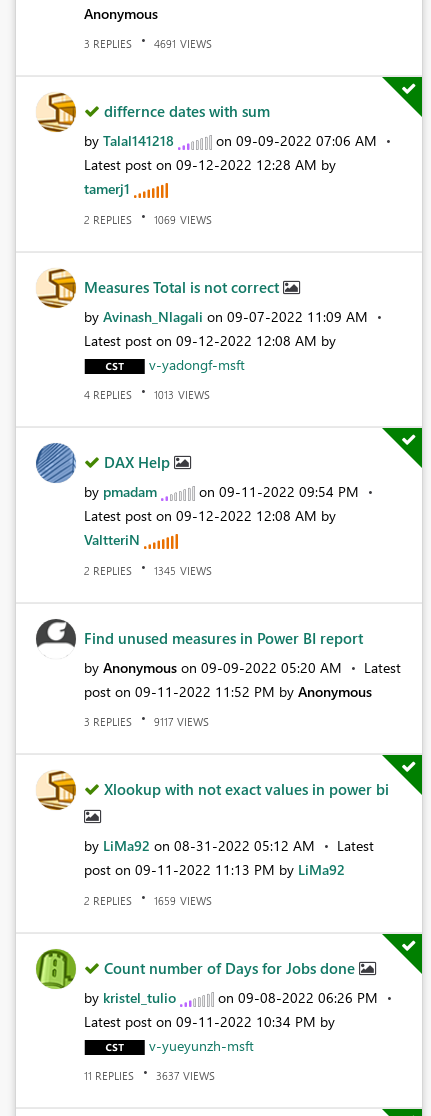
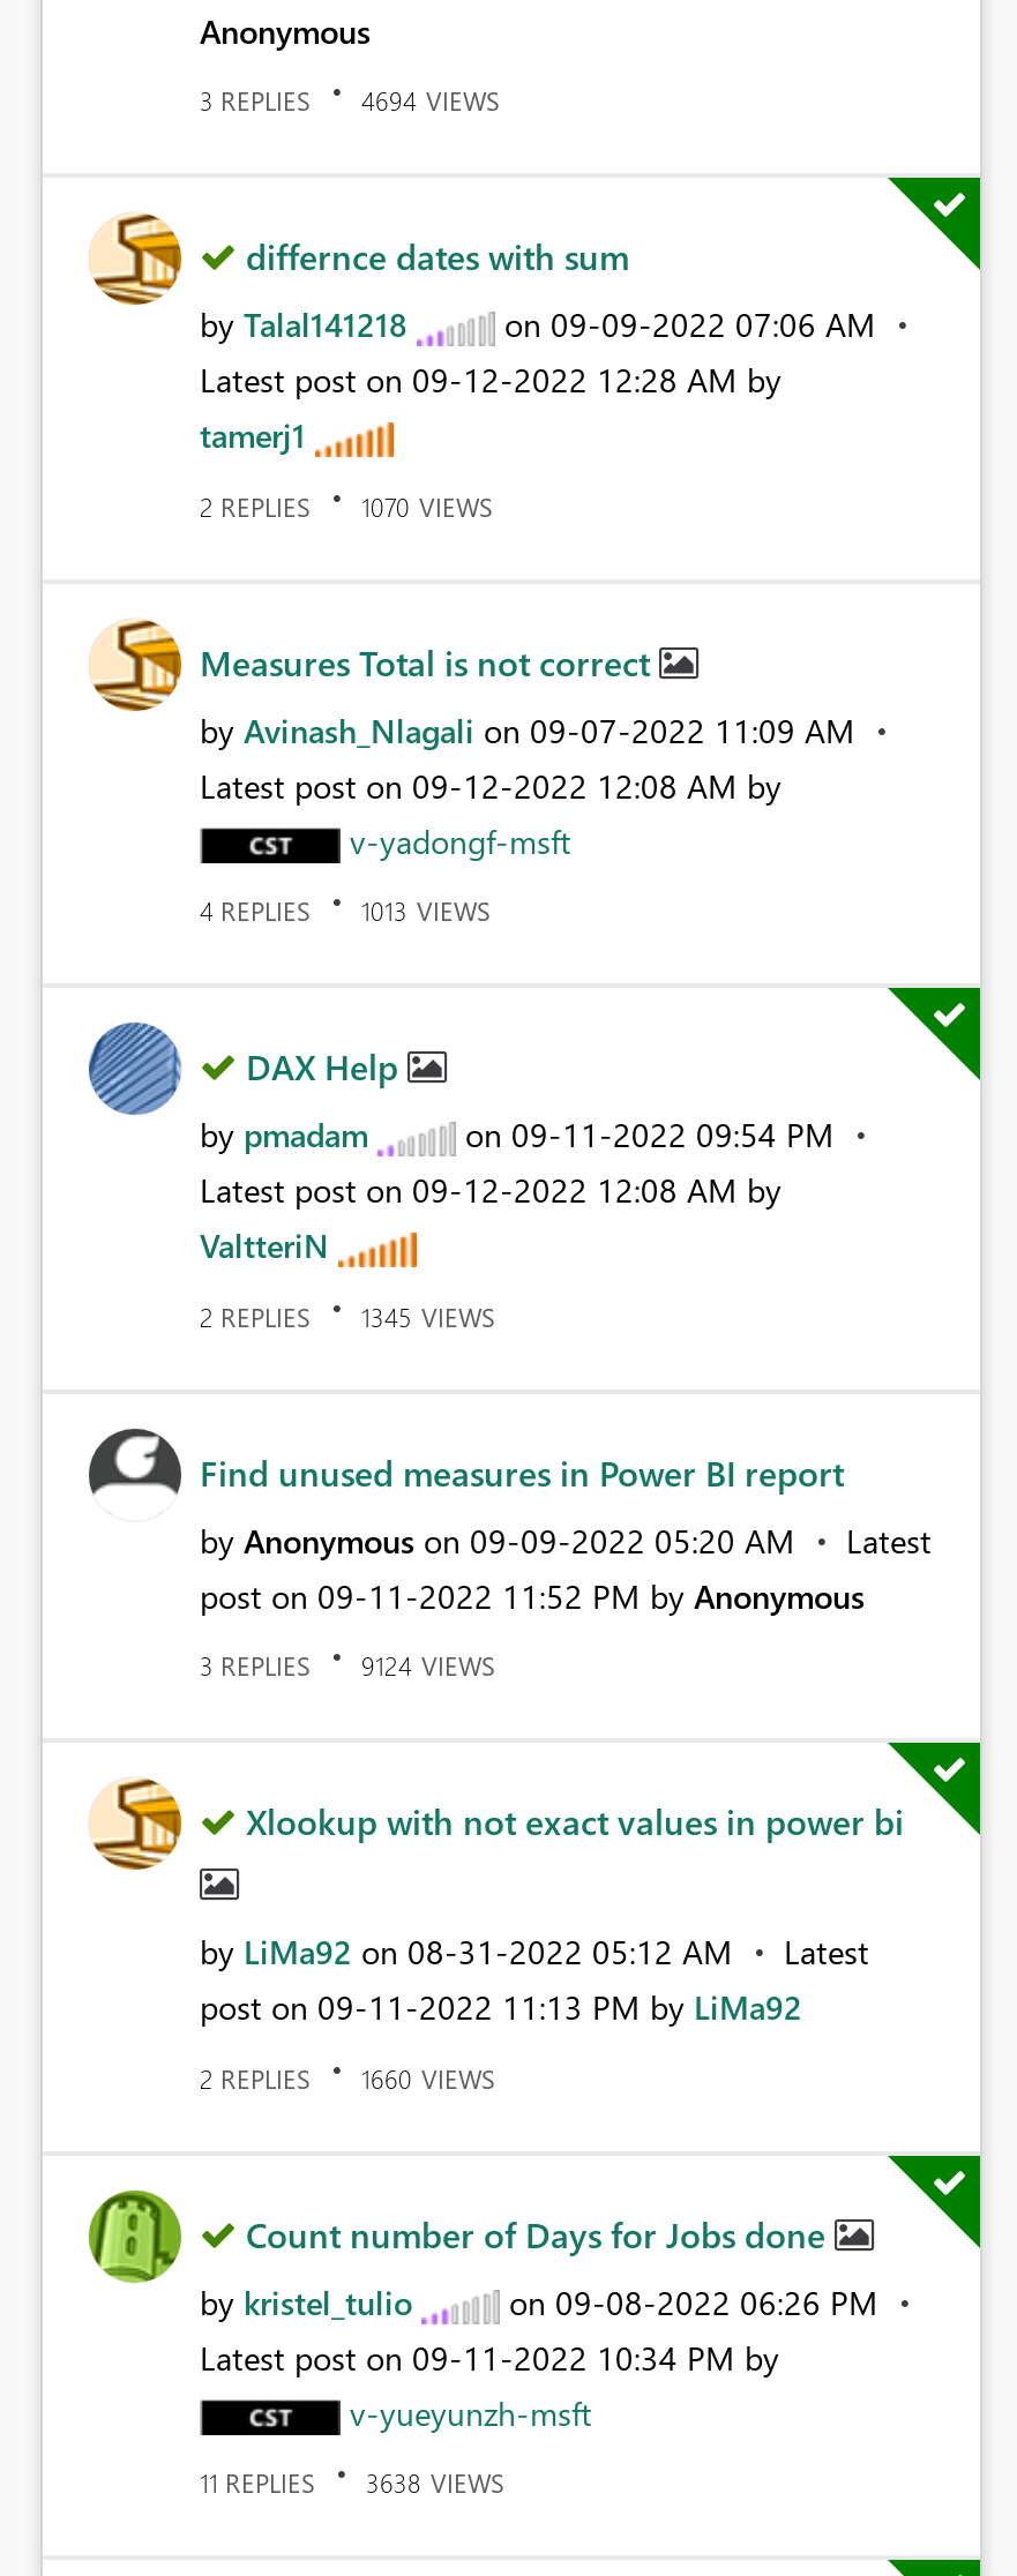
- 3 REPLIES 4691 VIEWS
+ 3 REPLIES 4694 VIEWS

- 2 REPLIES 1069 VIEWS
+ 2 REPLIES 1070 VIEWS

- 3 REPLIES 9117 VIEWS
+ 3 REPLIES 9124 VIEWS

- 2 REPLIES 1659 VIEWS
+ 2 REPLIES 1660 VIEWS

- 11 REPLIES 3637 VIEWS
+ 11 REPLIES 3638 VIEWS
